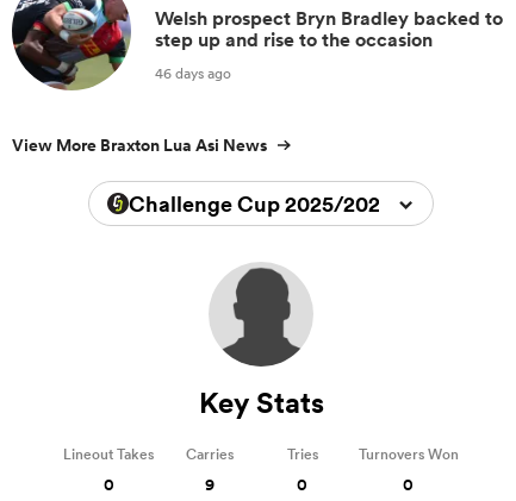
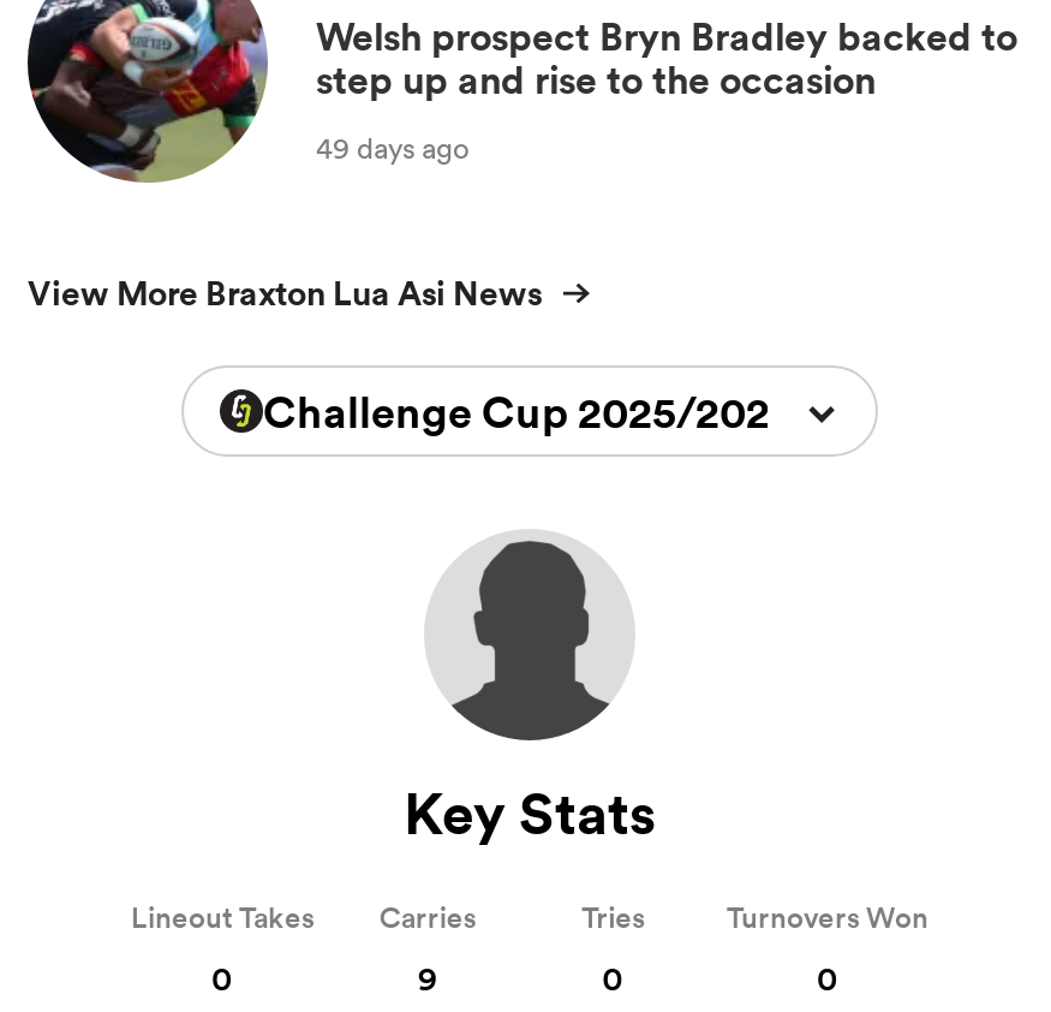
- 46 days ago
+ 49 days ago
